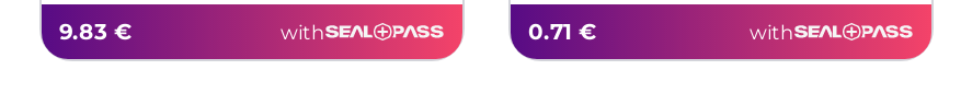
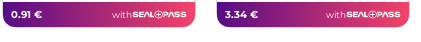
- 9.83 €
+ 0.91 €

- 0.71 €
+ 3.34 €
